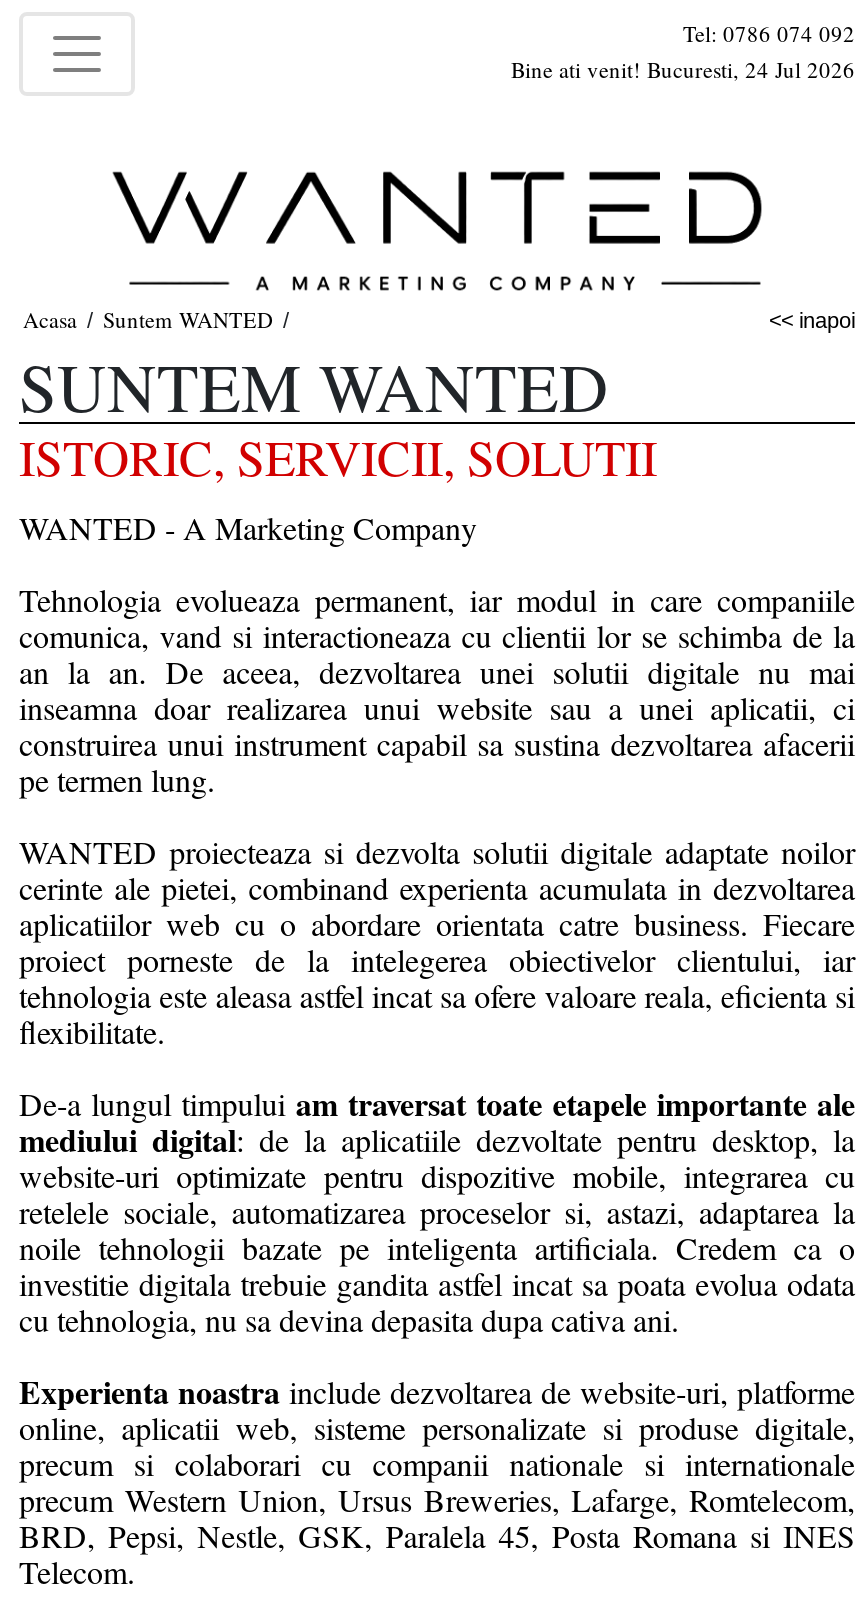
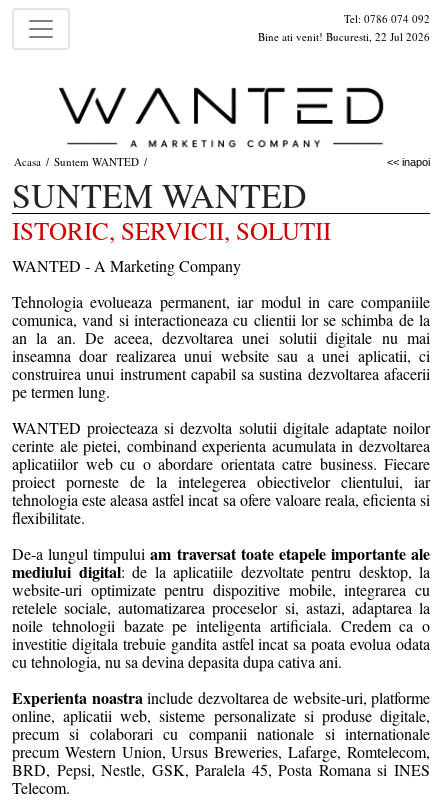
- Bine ati venit! Bucuresti, 24 Jul 2026
+ Bine ati venit! Bucuresti, 22 Jul 2026
